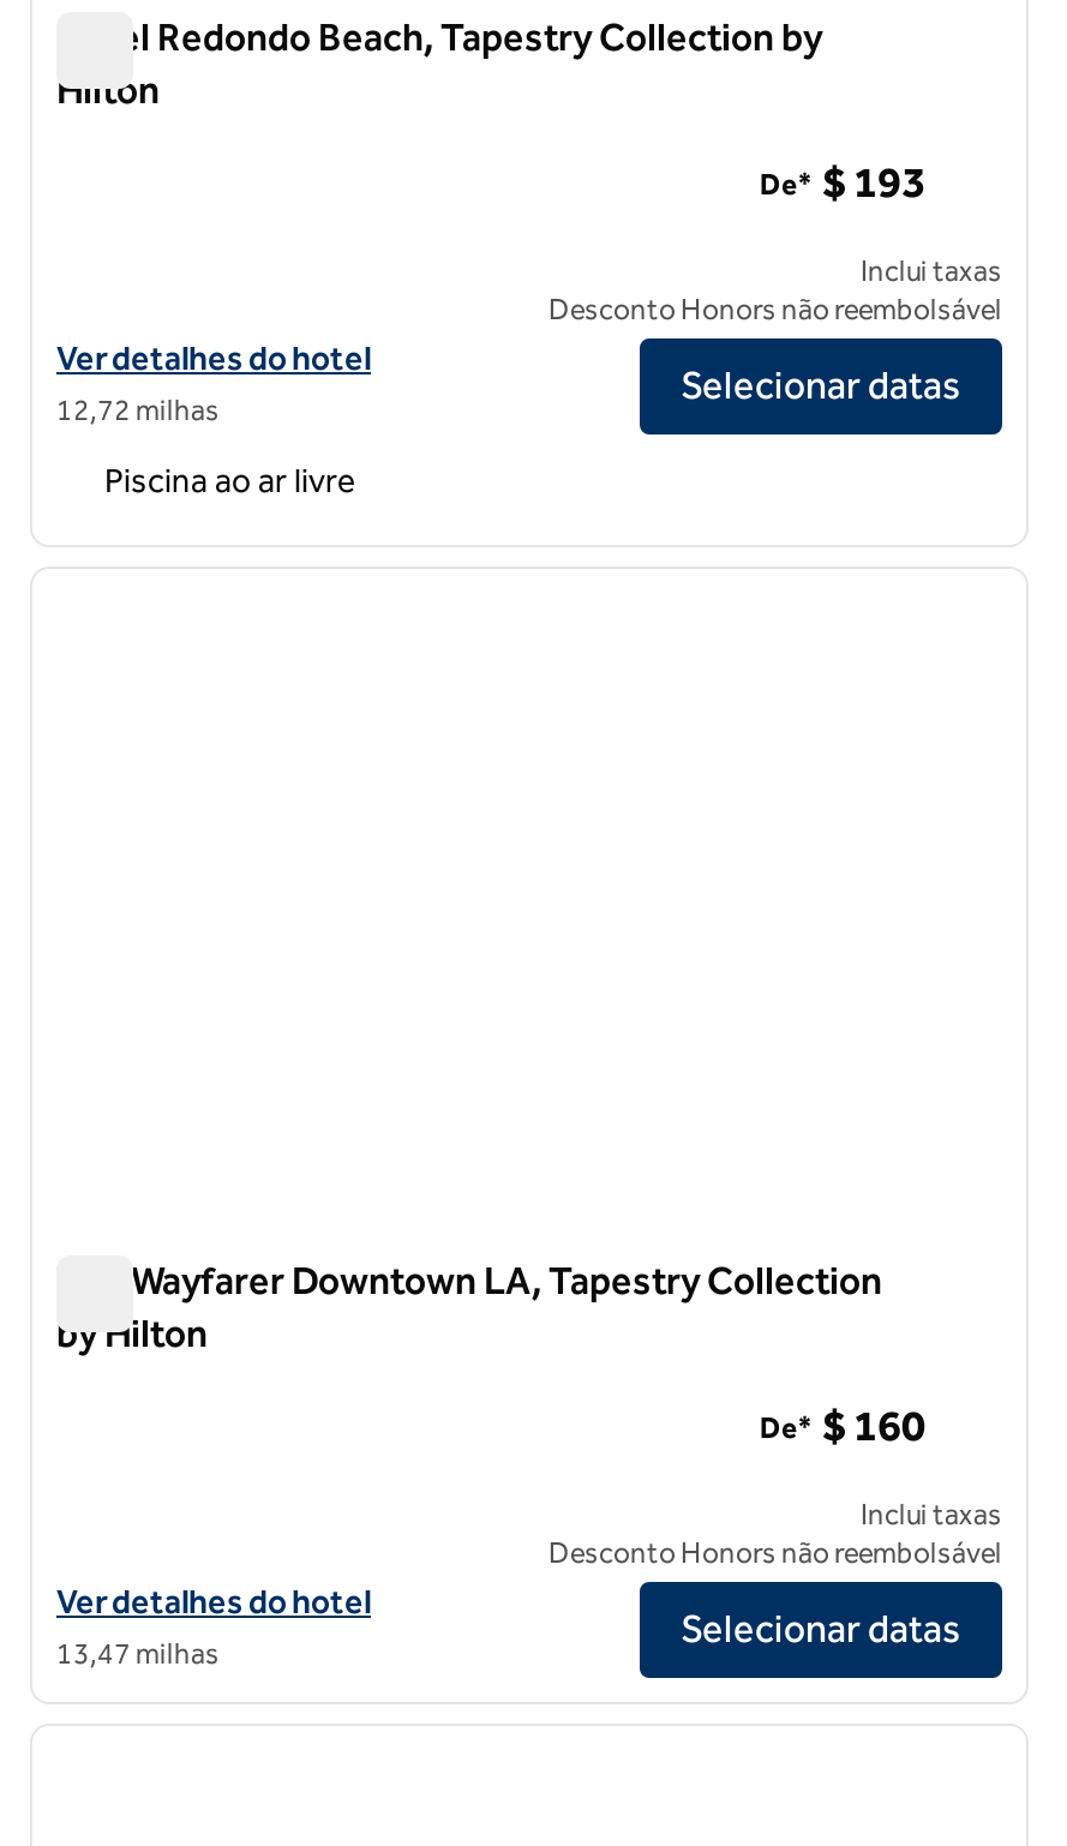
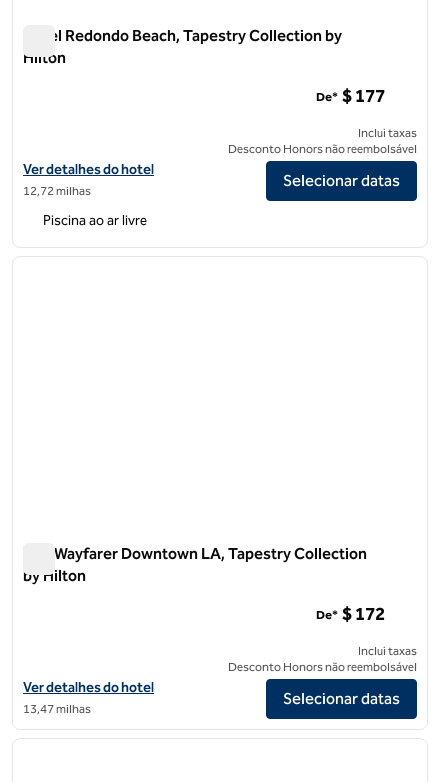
- De* $ 193
+ De* $ 177

- De* $ 160
+ De* $ 172
